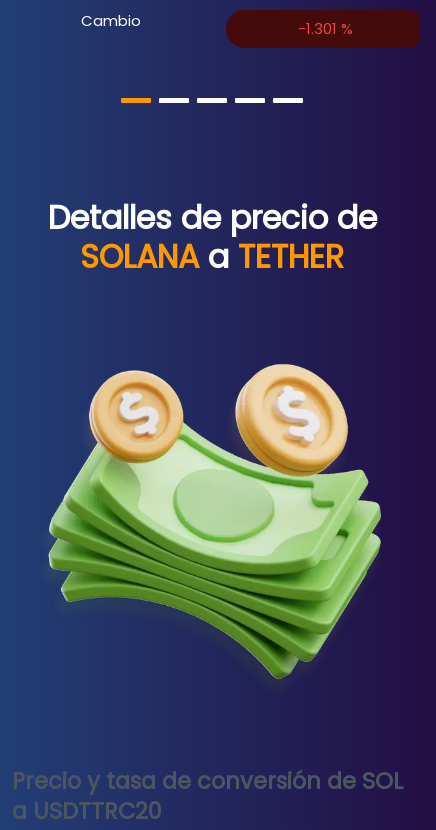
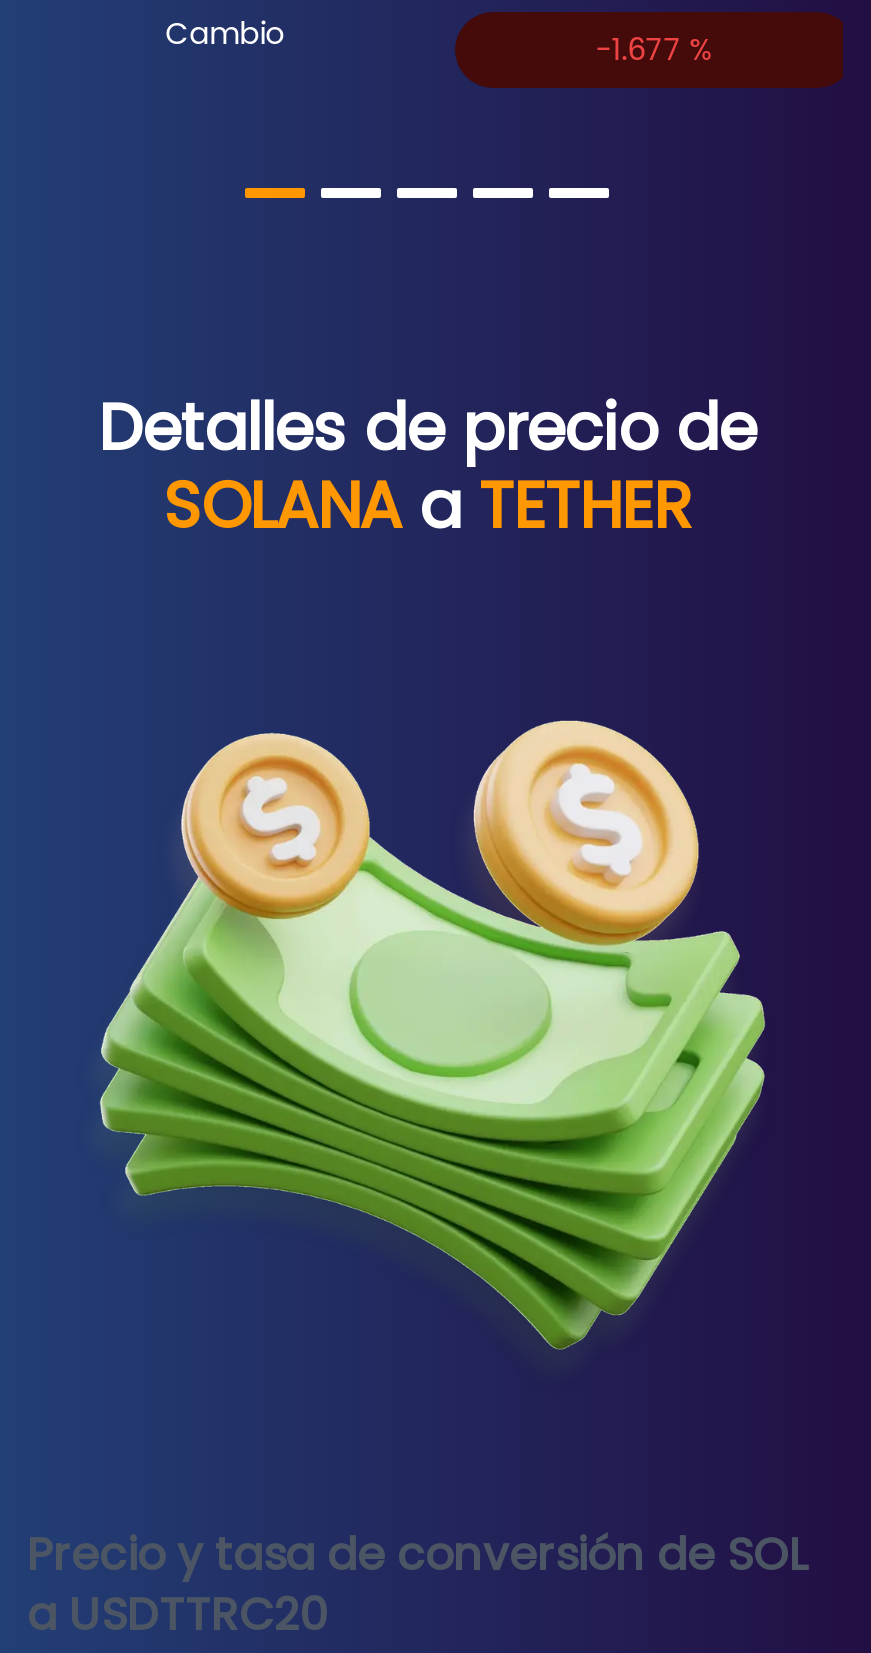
- -1.301%
+ -1.677%
